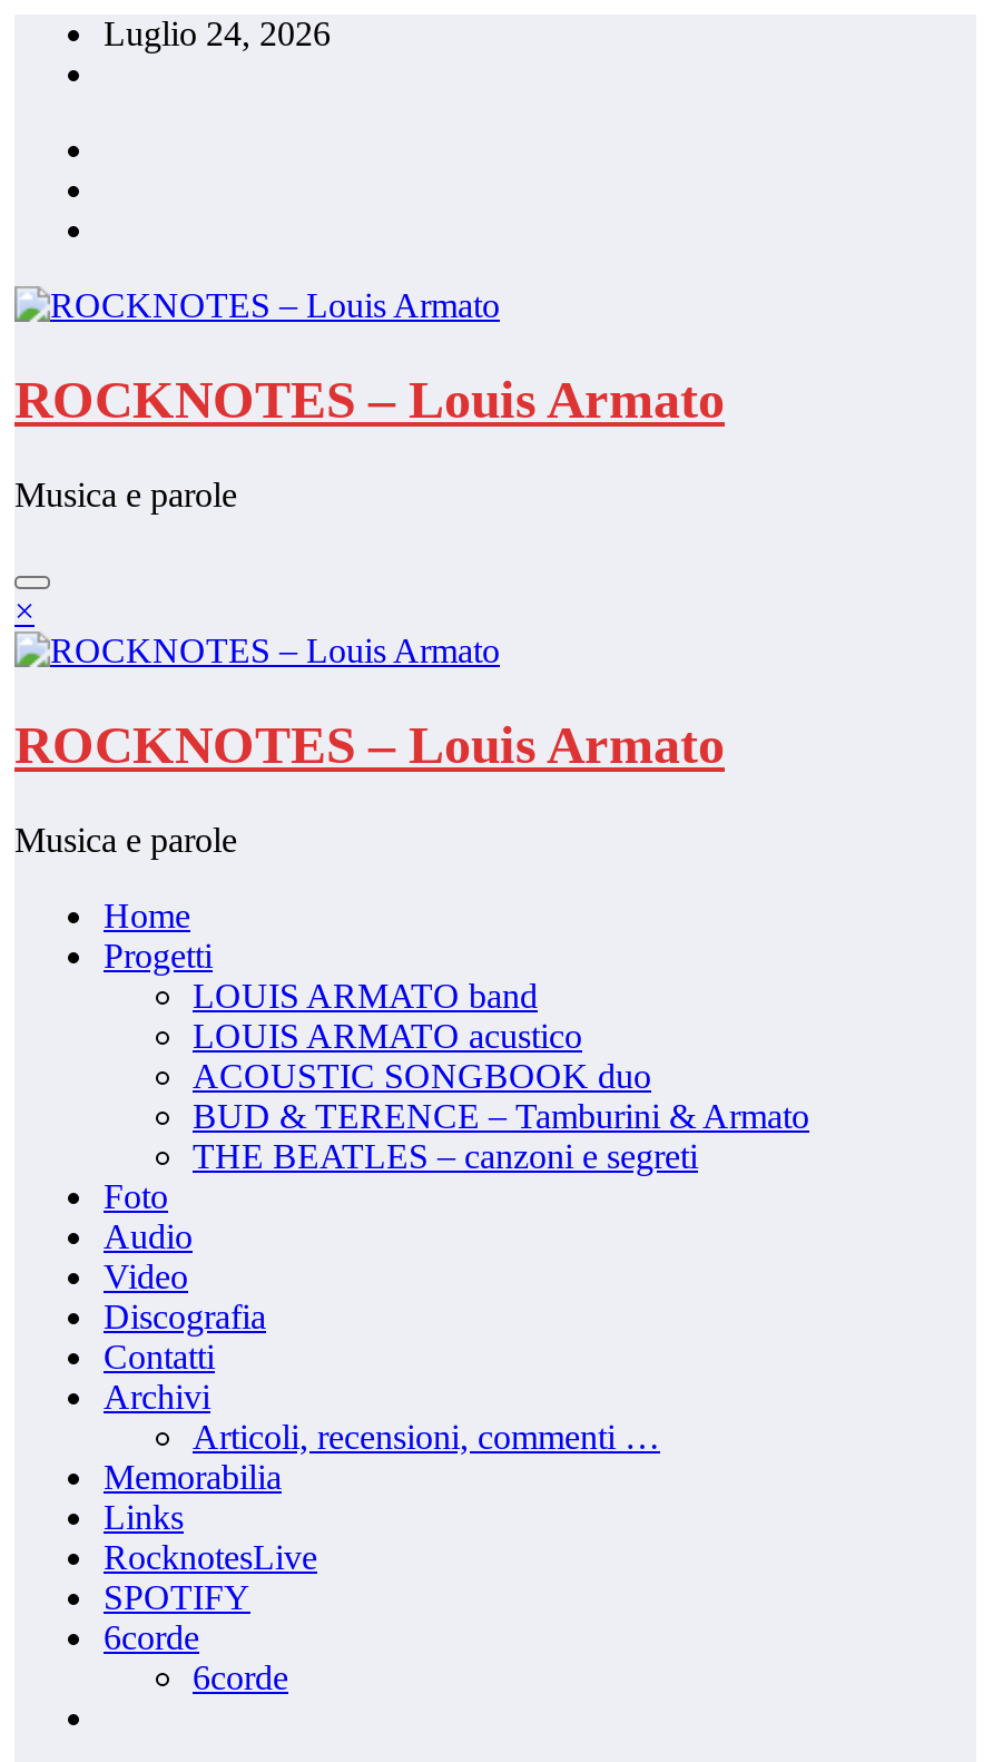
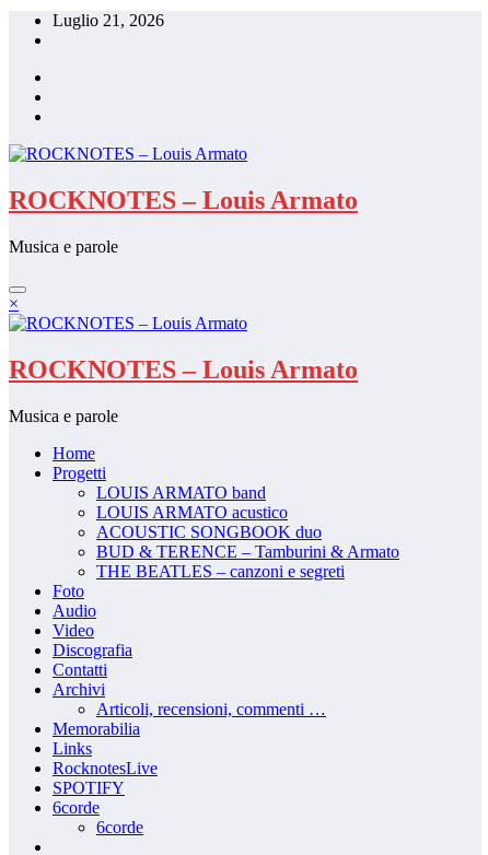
- Luglio 24, 2026
+ Luglio 21, 2026
